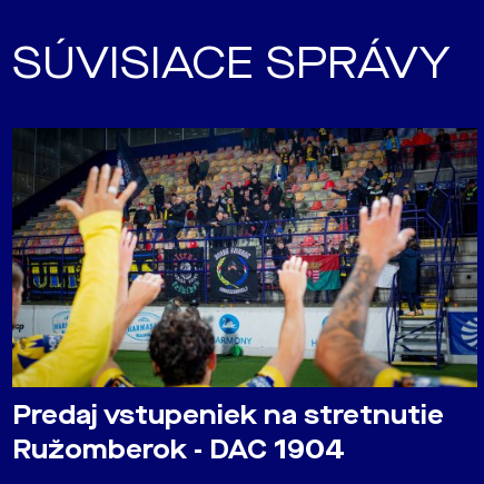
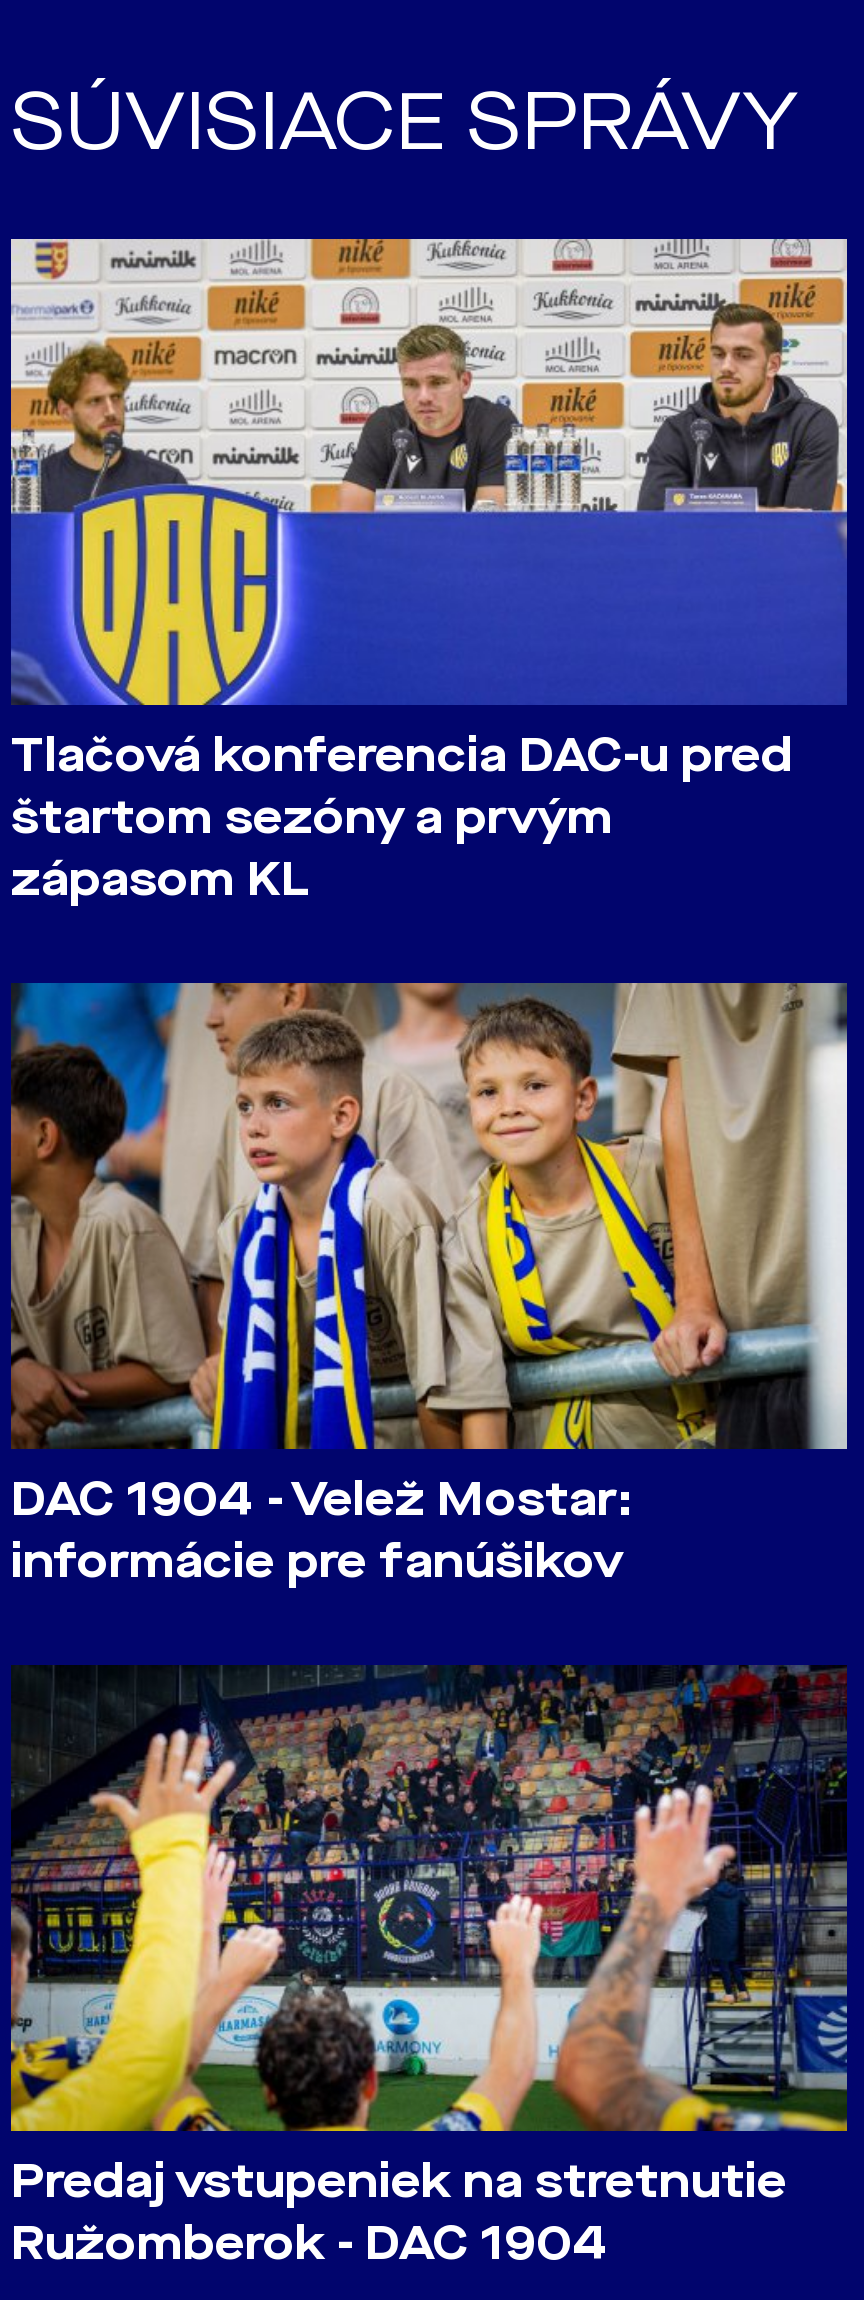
+ [image]
+ Tlačová konferencia DAC-u pred
+ štartom sezóny a prvým
+ zápasom KL

+ [image]
+ DAC 1904 - Velež Mostar:
+ informácie pre fanúšikov
